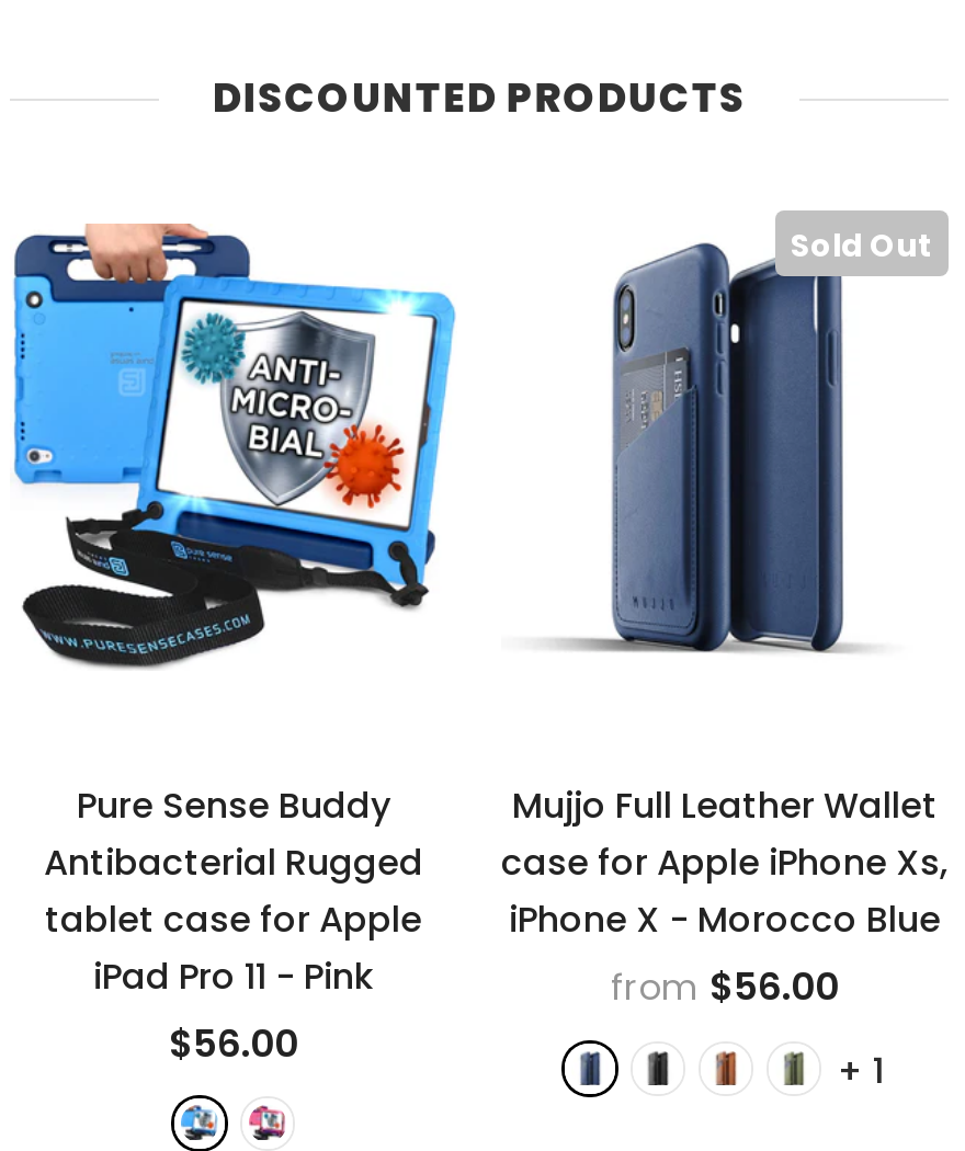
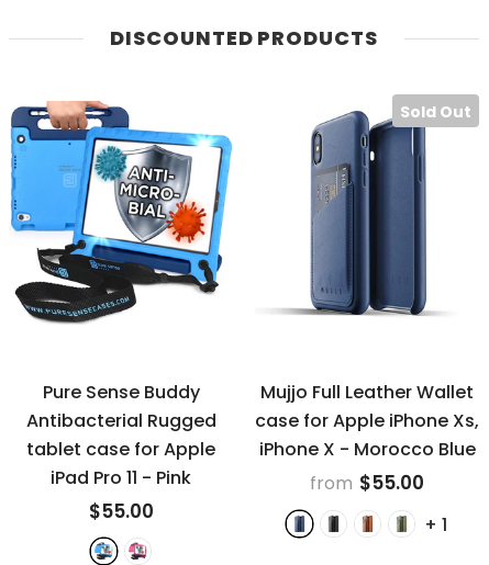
- from $56.00
+ from $55.00

- $56.00
+ $55.00
